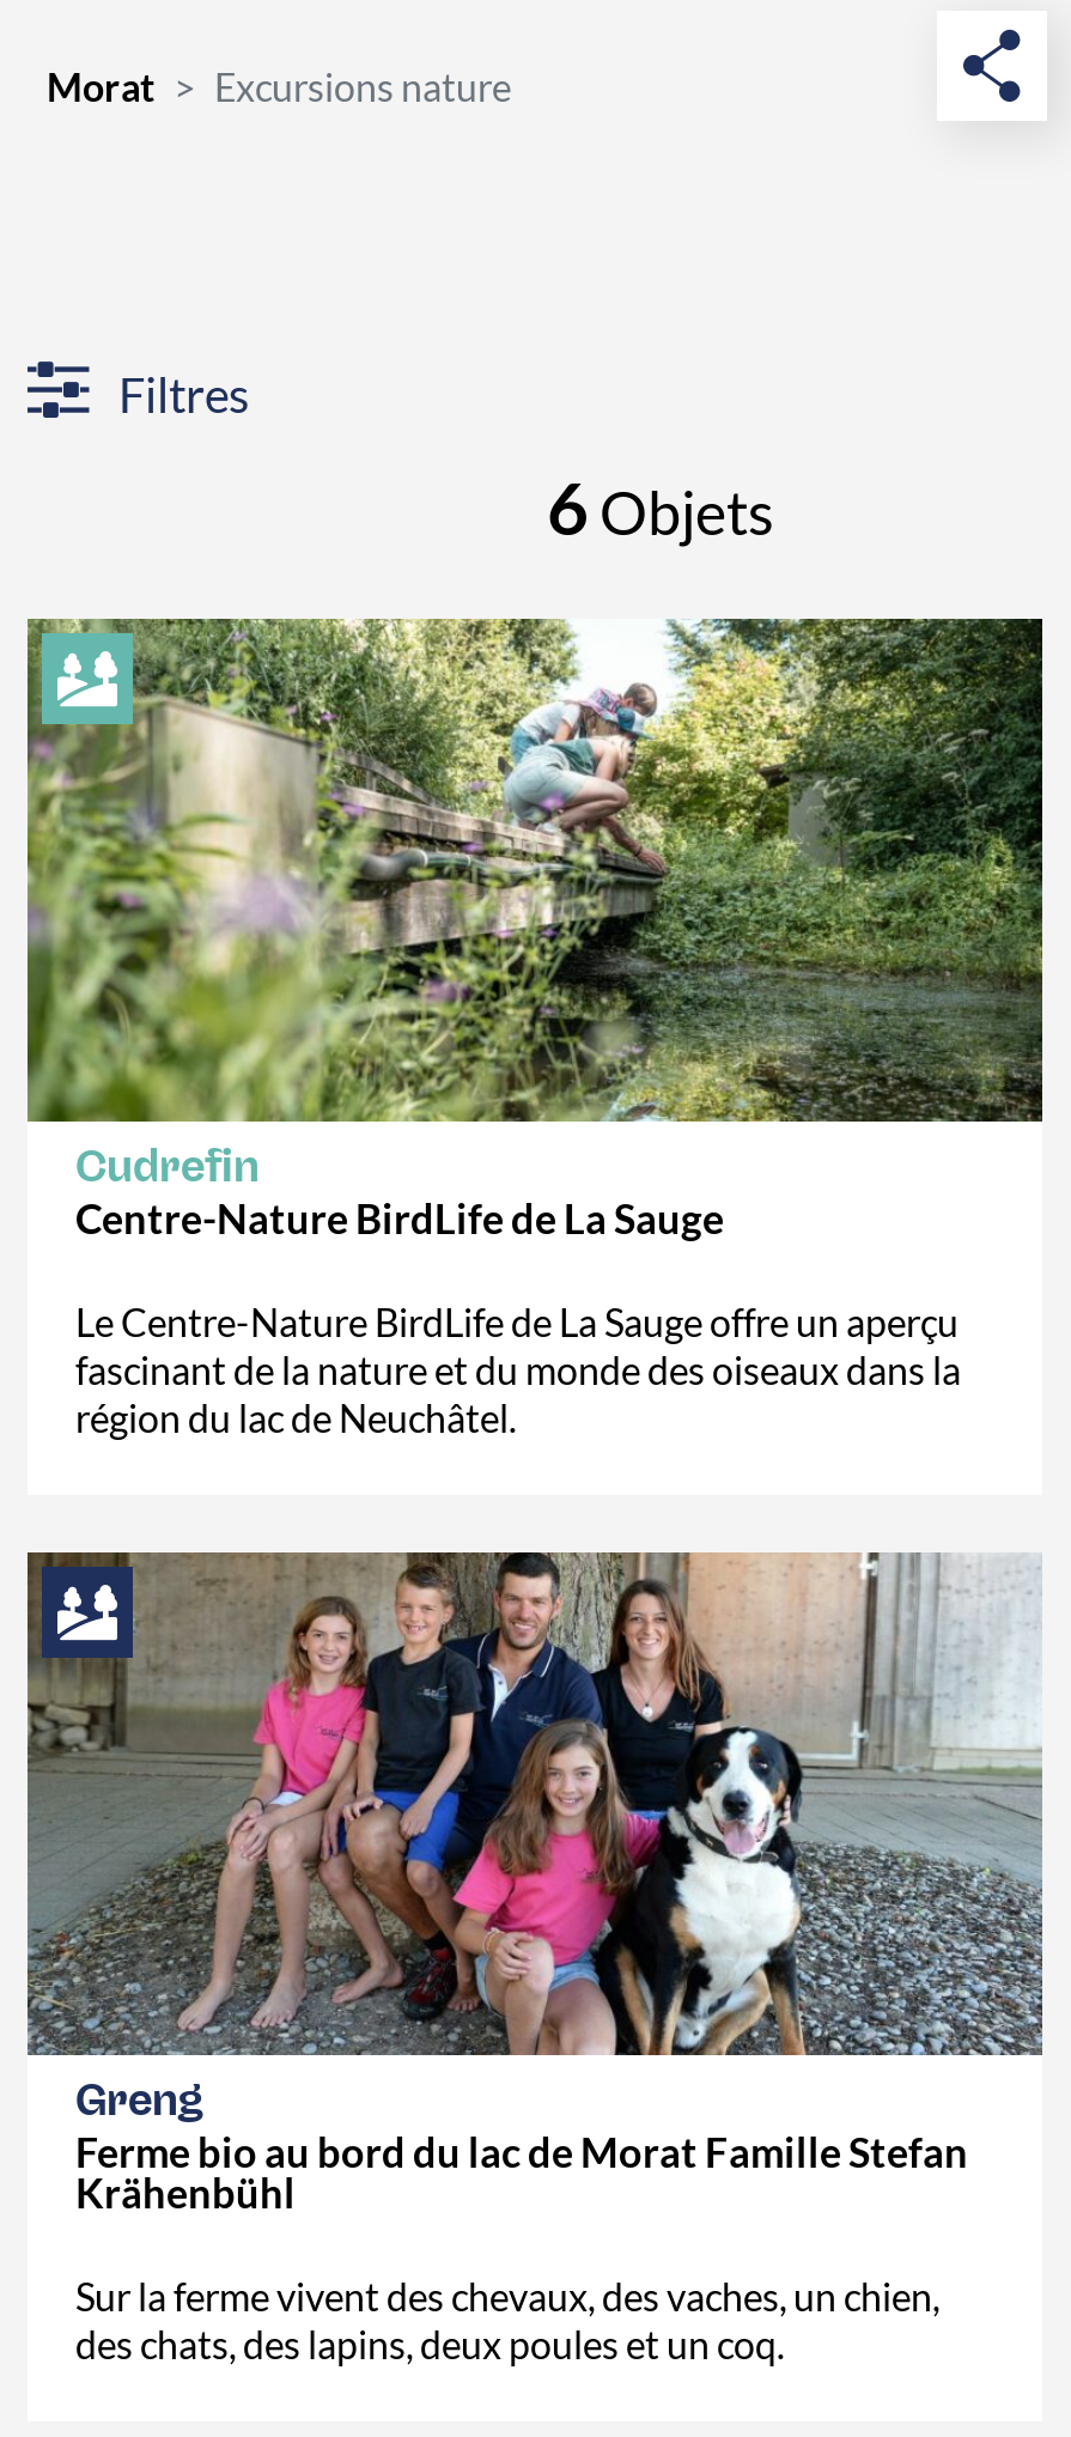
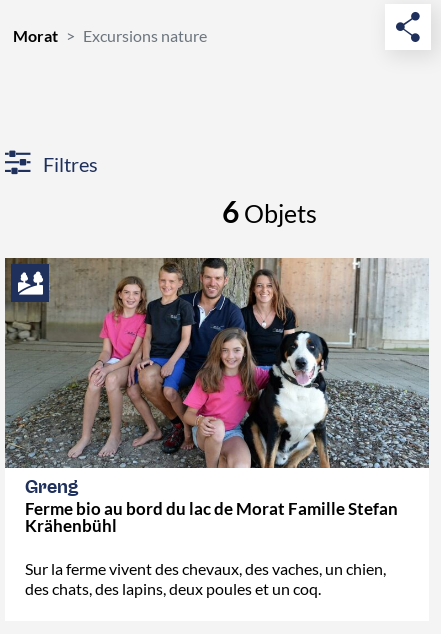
- [image]
- Cudrefin
- Centre-Nature BirdLife de La Sauge
- Le Centre-Nature BirdLife de La Sauge offre un aperçu
- fascinant de la nature et du monde des oiseaux dans la
- région du lac de Neuchâtel.
